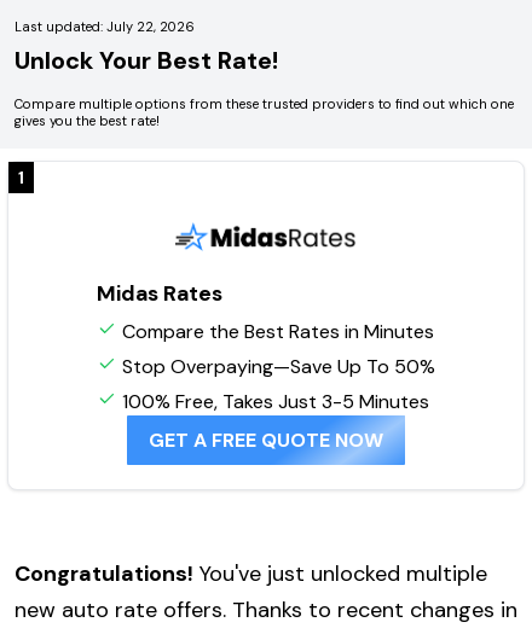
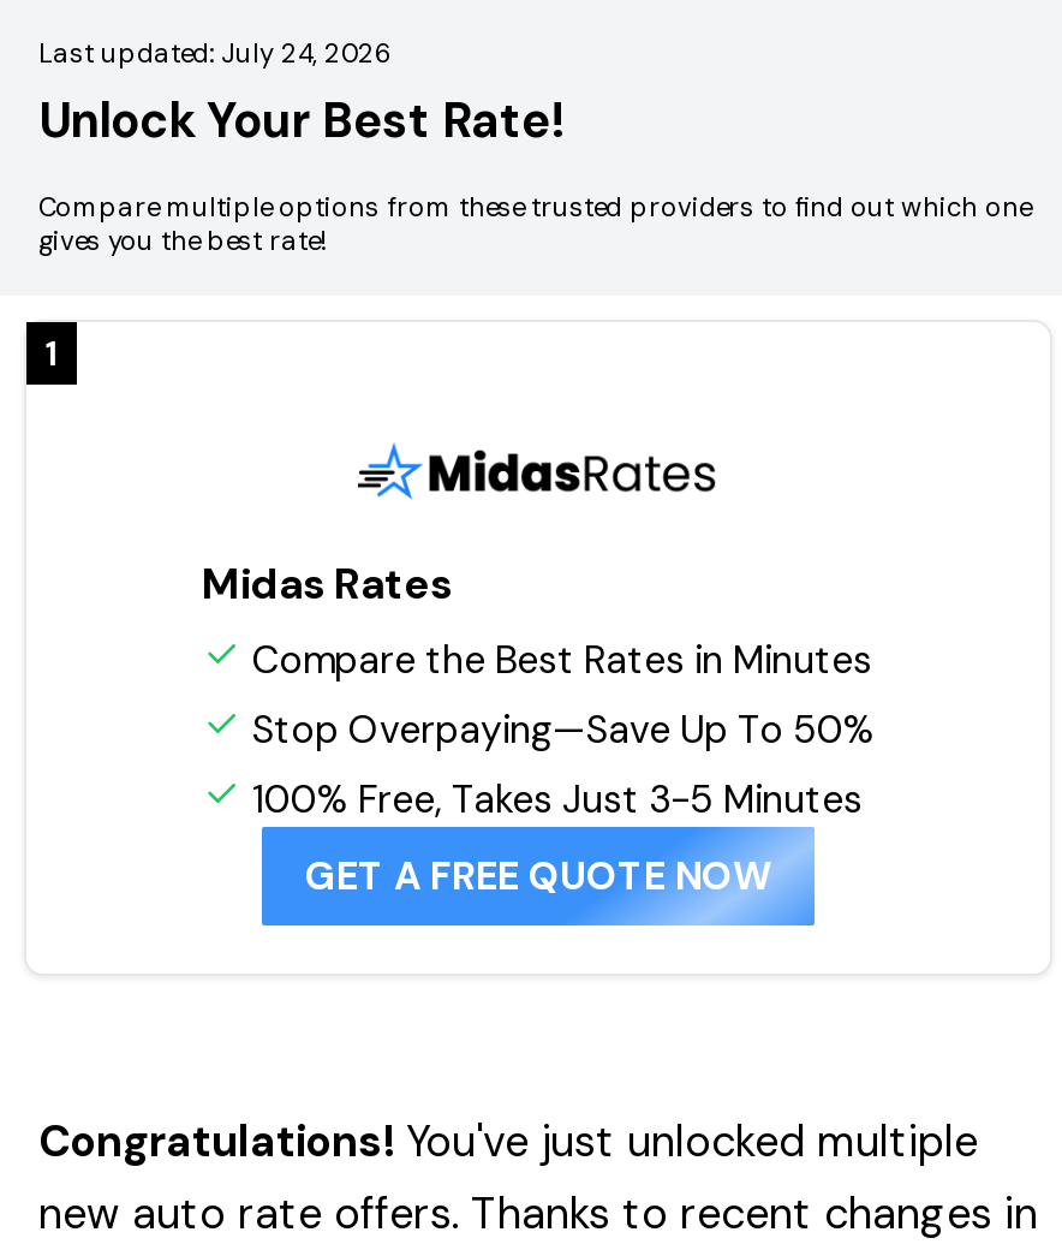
- Last updated: July 22, 2026
+ Last updated: July 24, 2026
